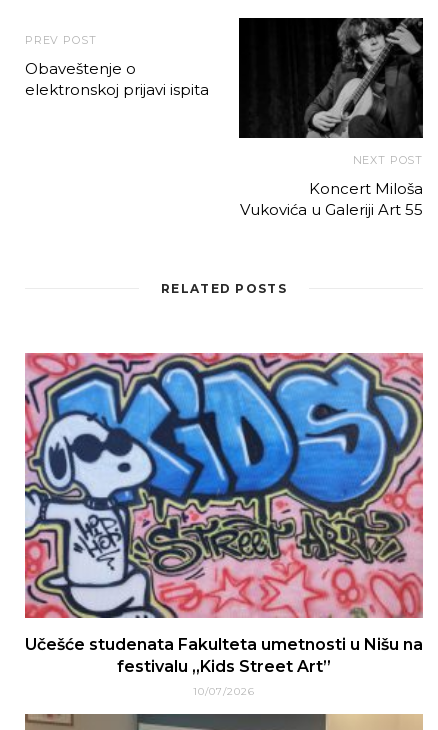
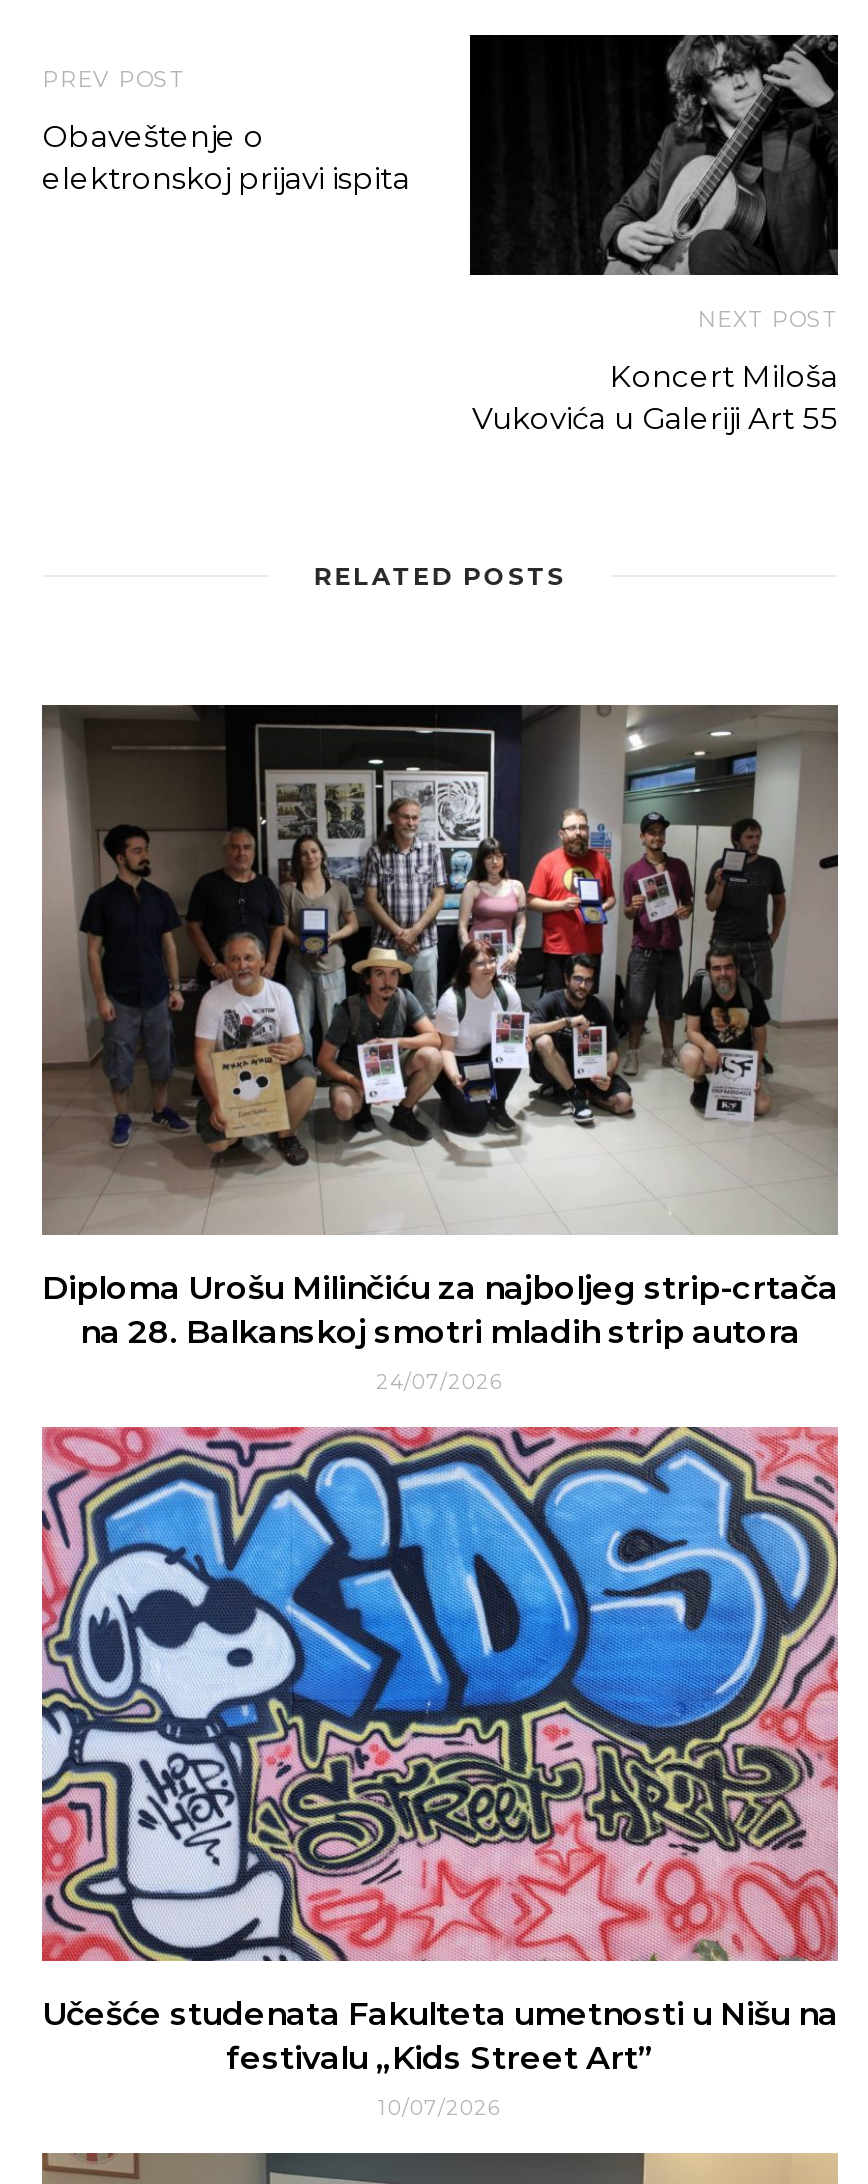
+ [image]
+ Diploma Urošu Milinčiću za najboljeg strip-crtača
+ na 28. Balkanskoj smotri mladih strip autora
+ 24/07/2026
